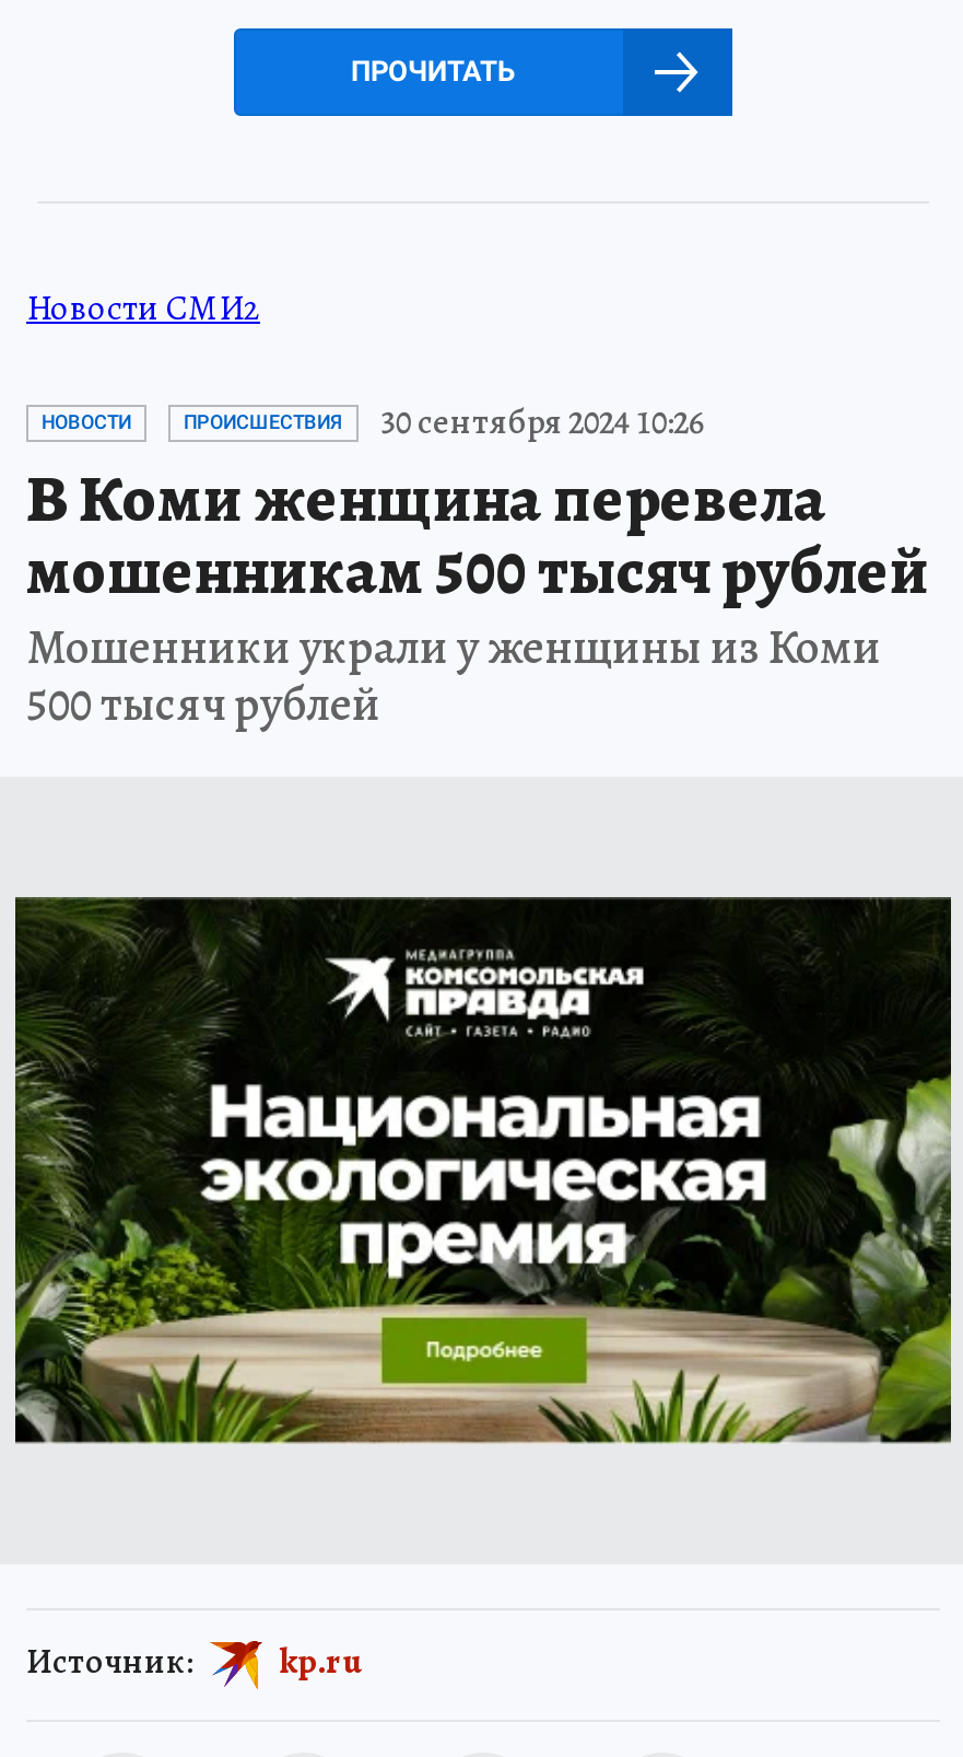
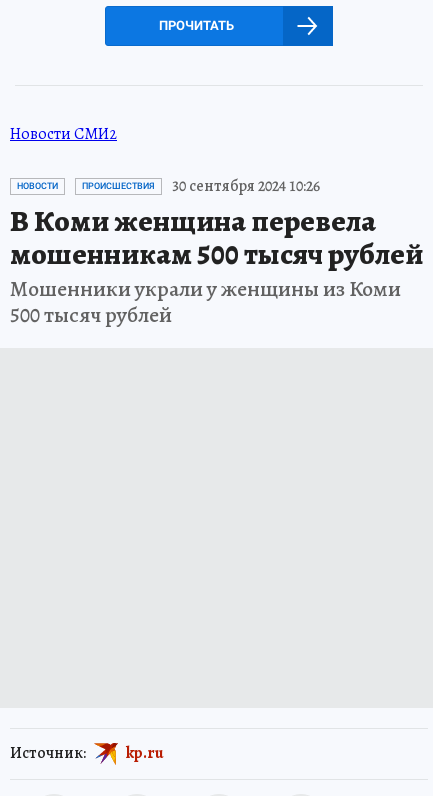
- [image]
